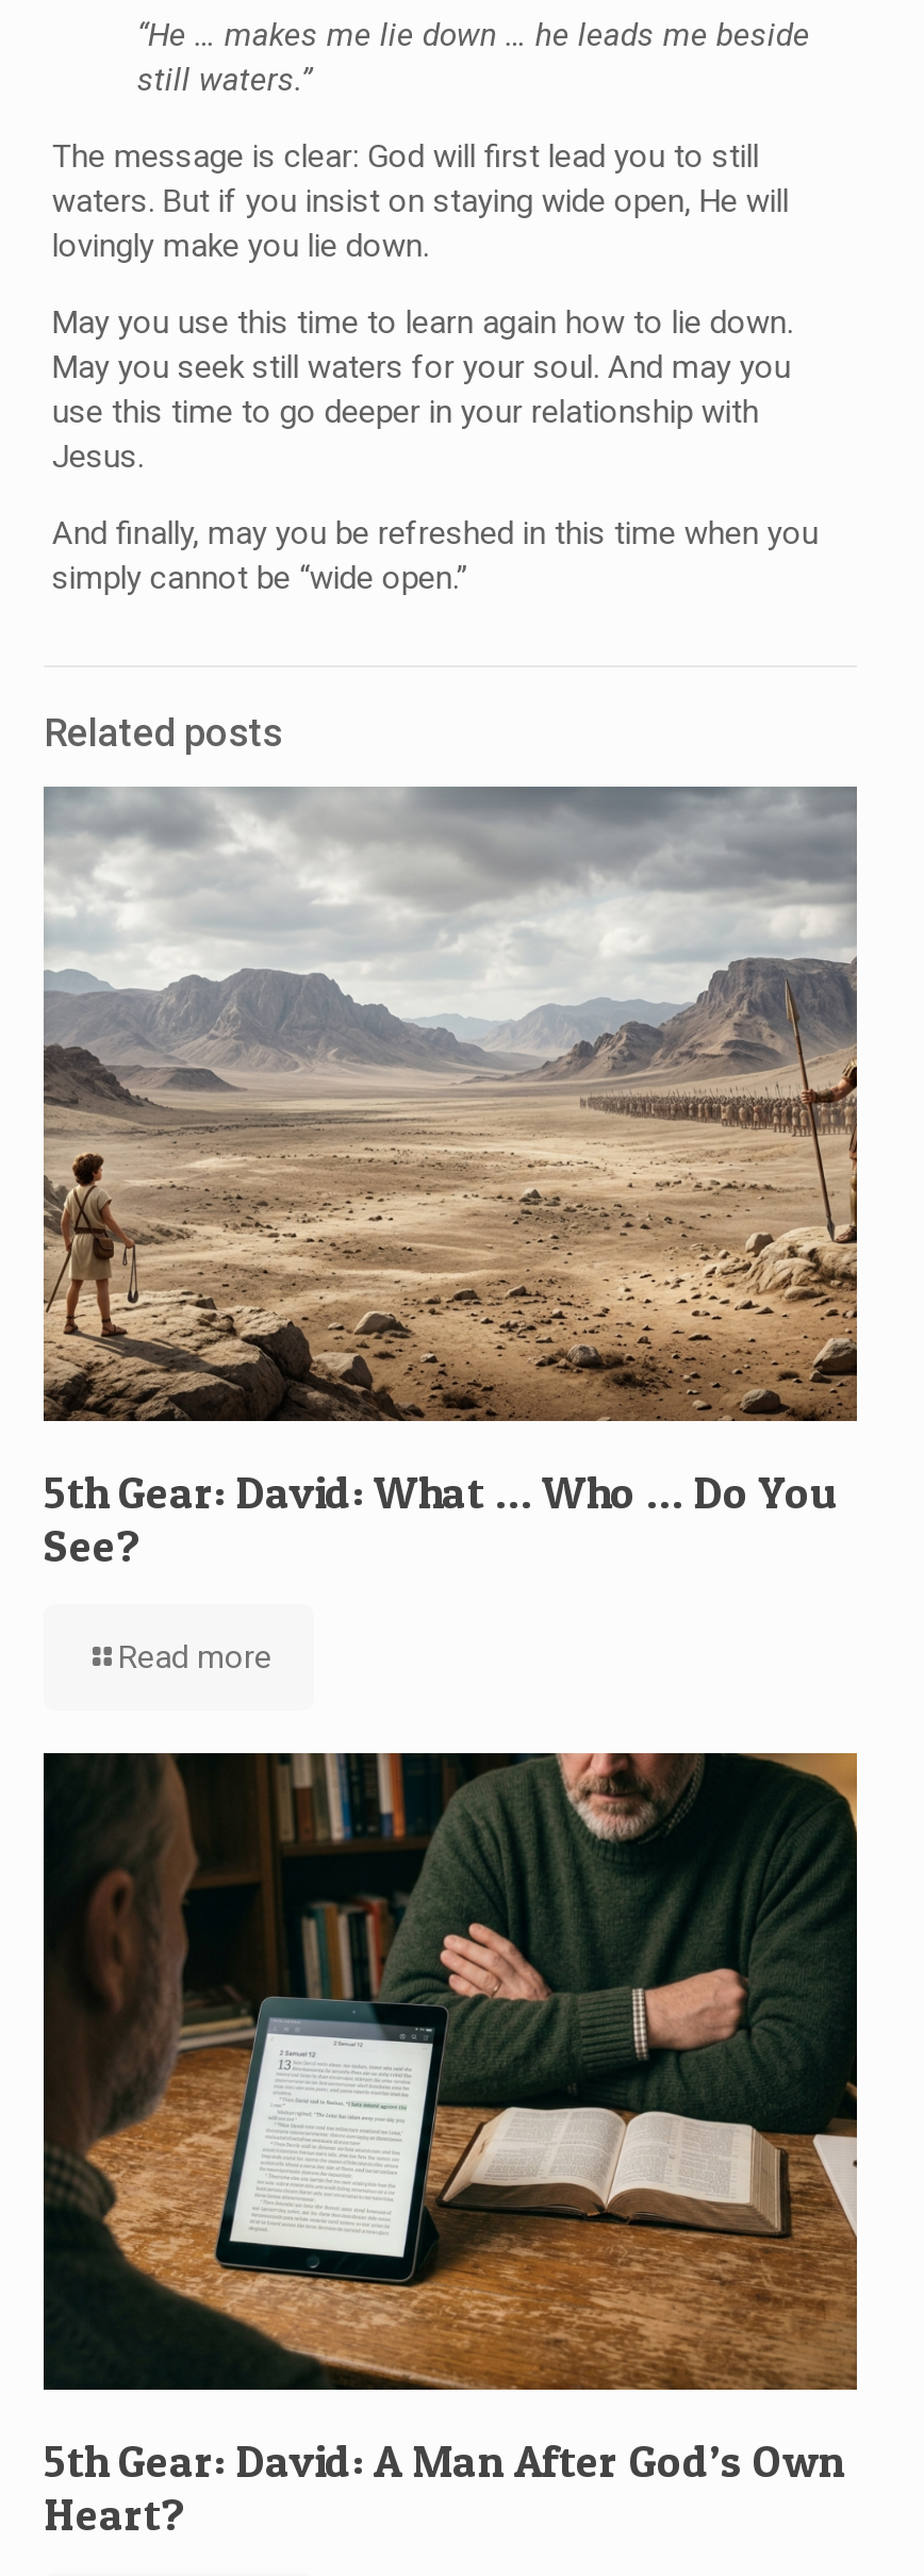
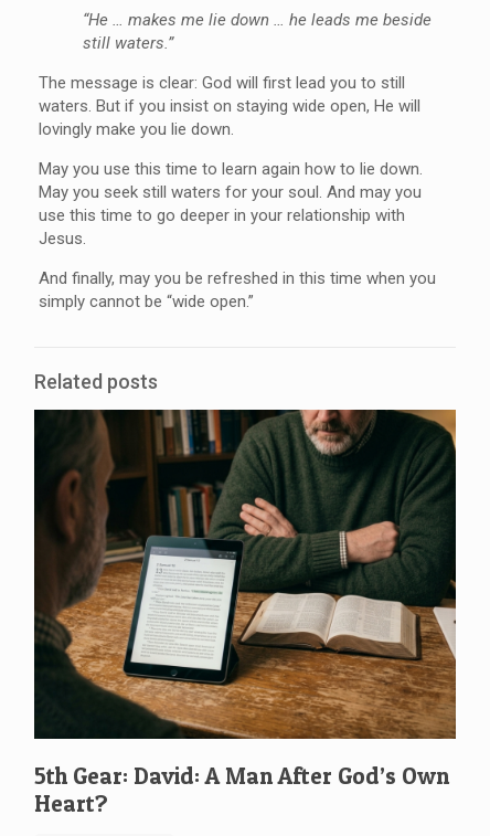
- [image]
- 5th Gear: David: What … Who … Do You
- See?
- Read more
